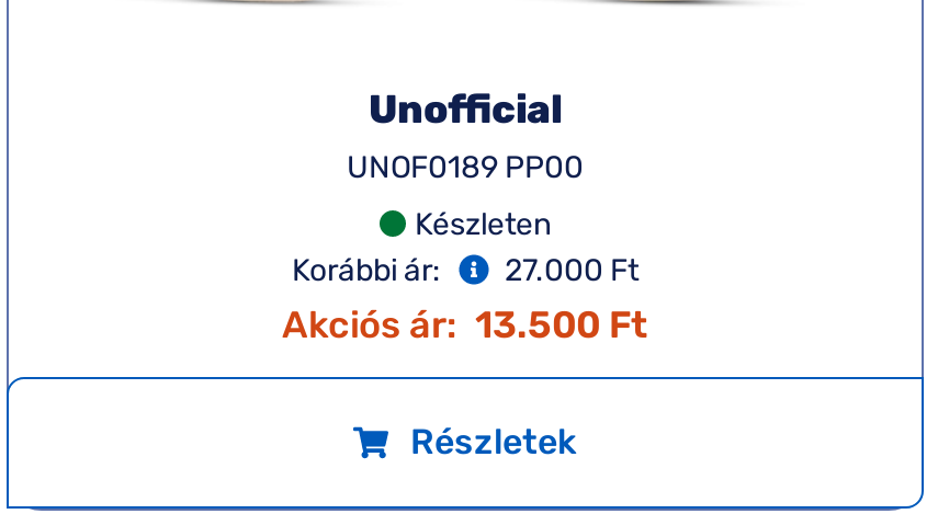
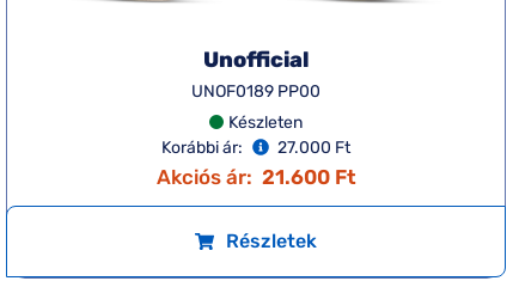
- Akciós ár: 13.500 Ft
+ Akciós ár: 21.600 Ft
